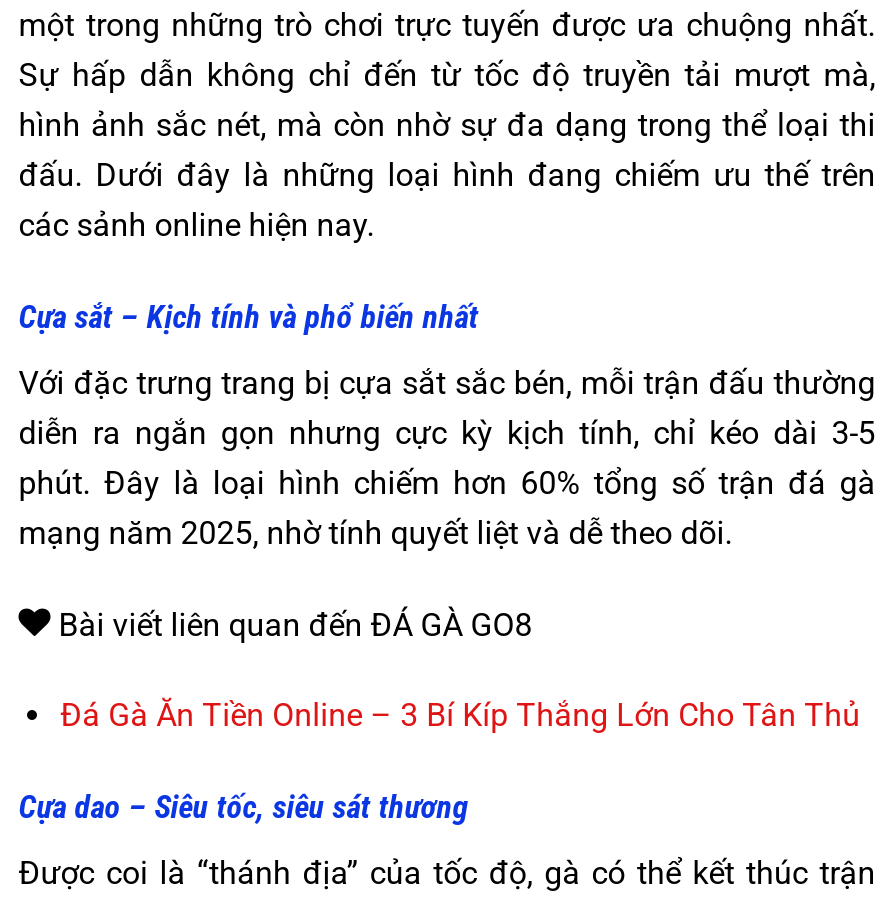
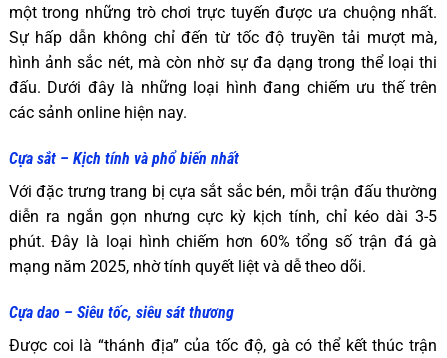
- Bài viết liên quan đến ĐÁ GÀ GO8
- Đá Gà Ăn Tiền Online – 3 Bí Kíp Thắng Lớn Cho Tân Thủ
